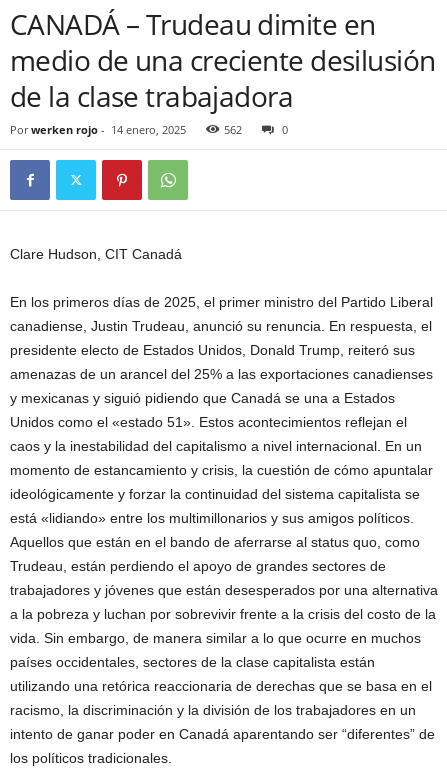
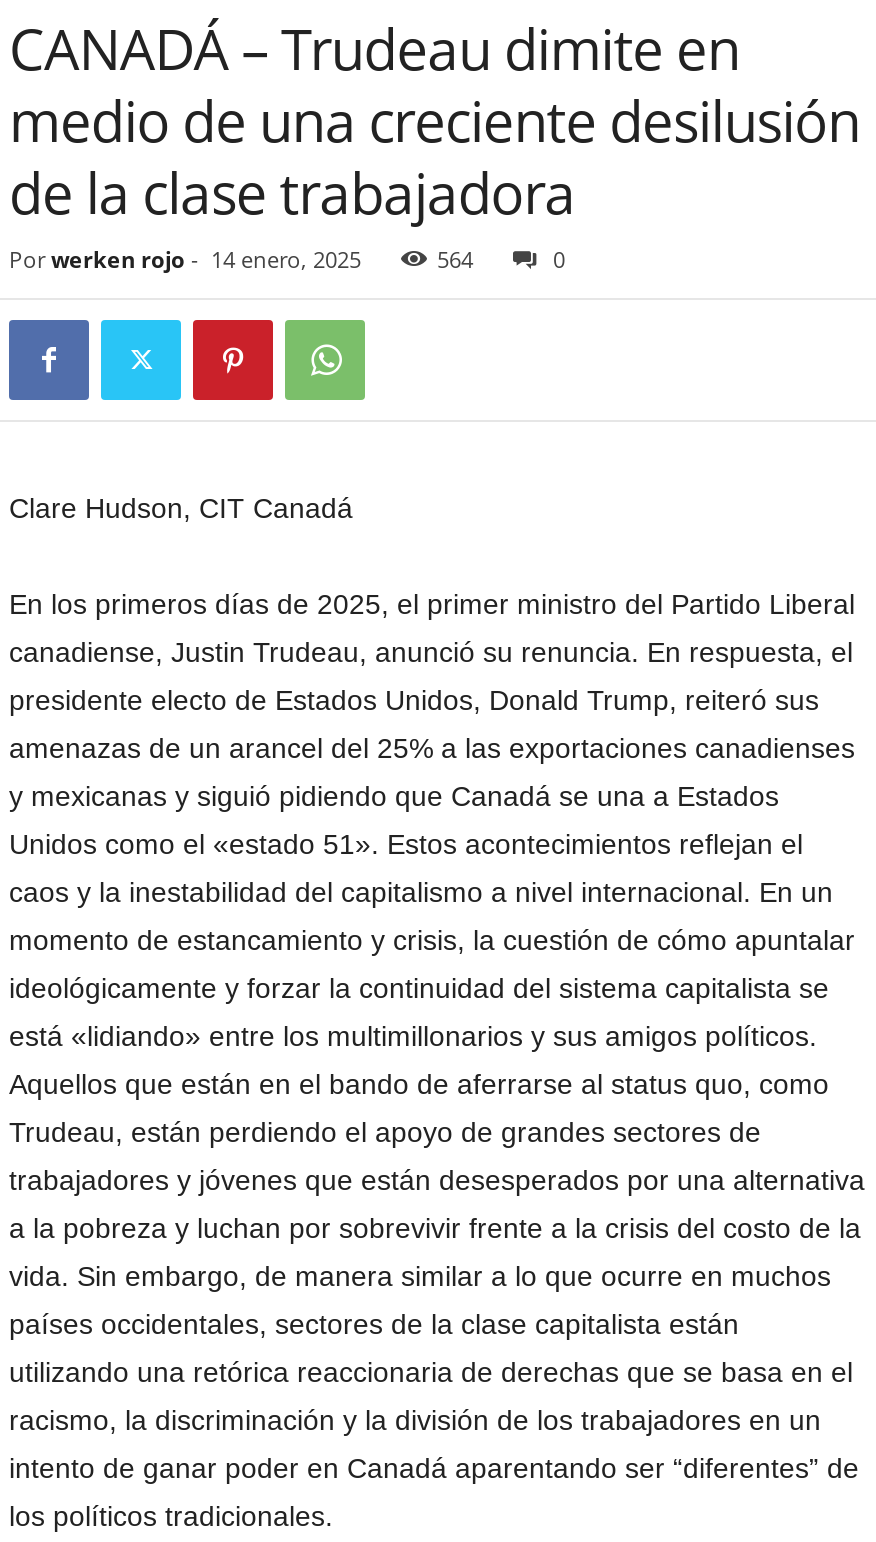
- 562
+ 564
